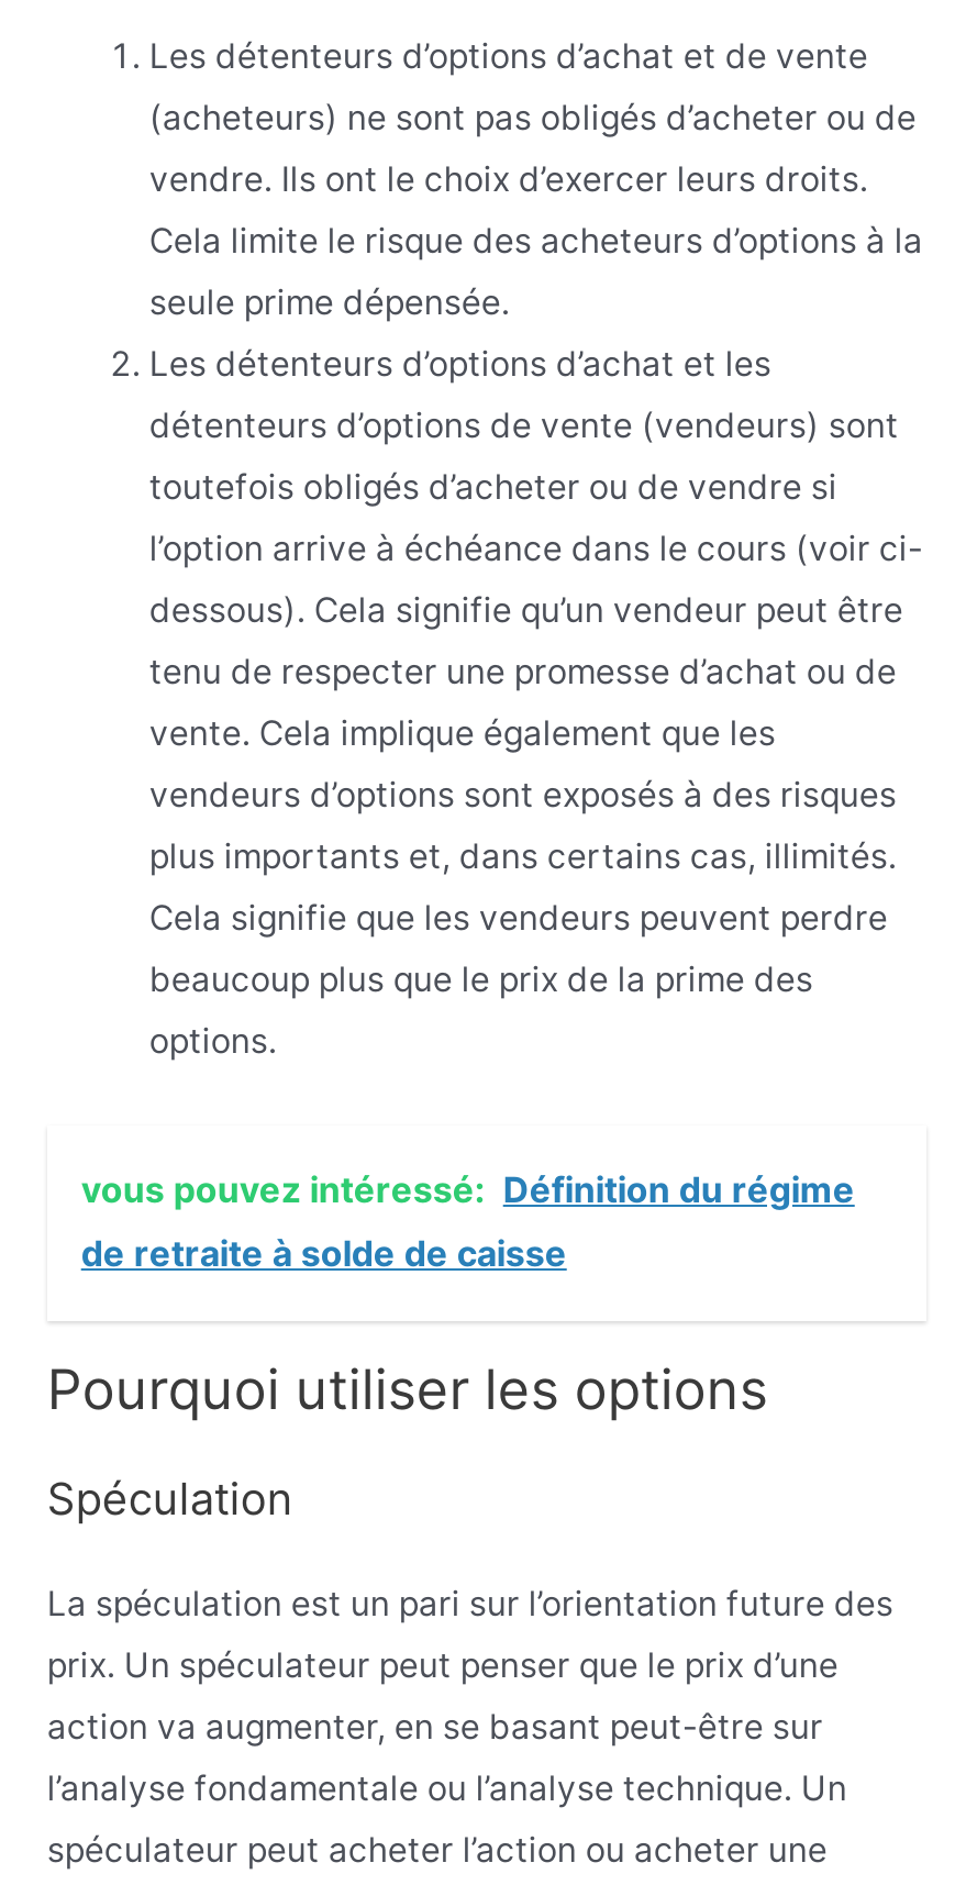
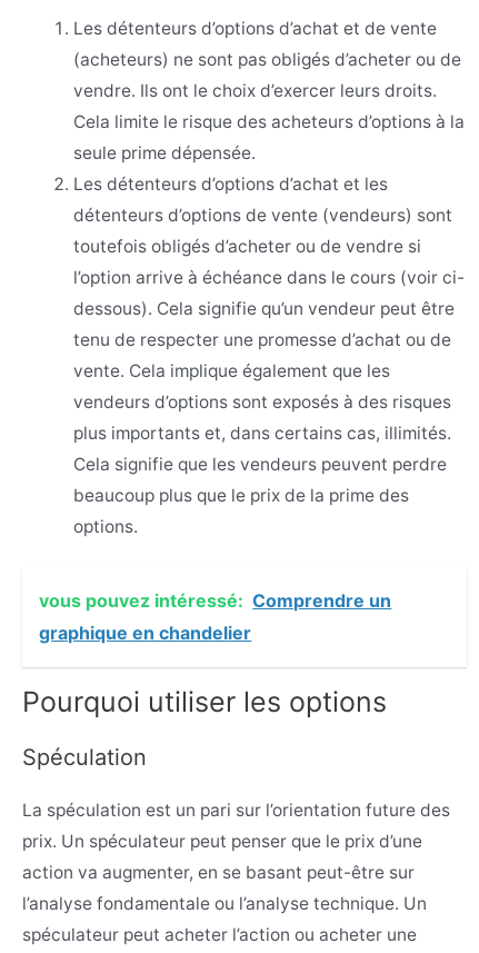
- vous pouvez intéressé: Définition du régime
- de retraite à solde de caisse
+ vous pouvez intéressé: Comprendre un
+ graphique en chandelier
